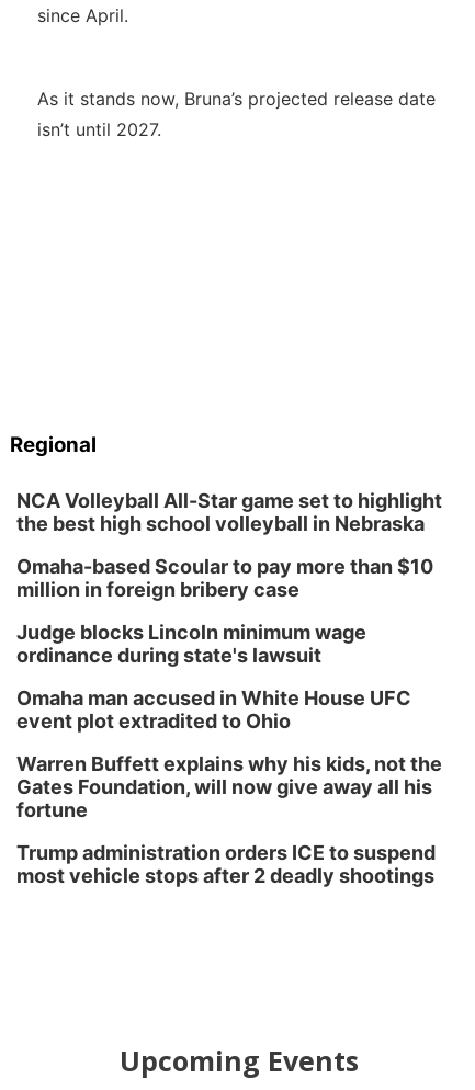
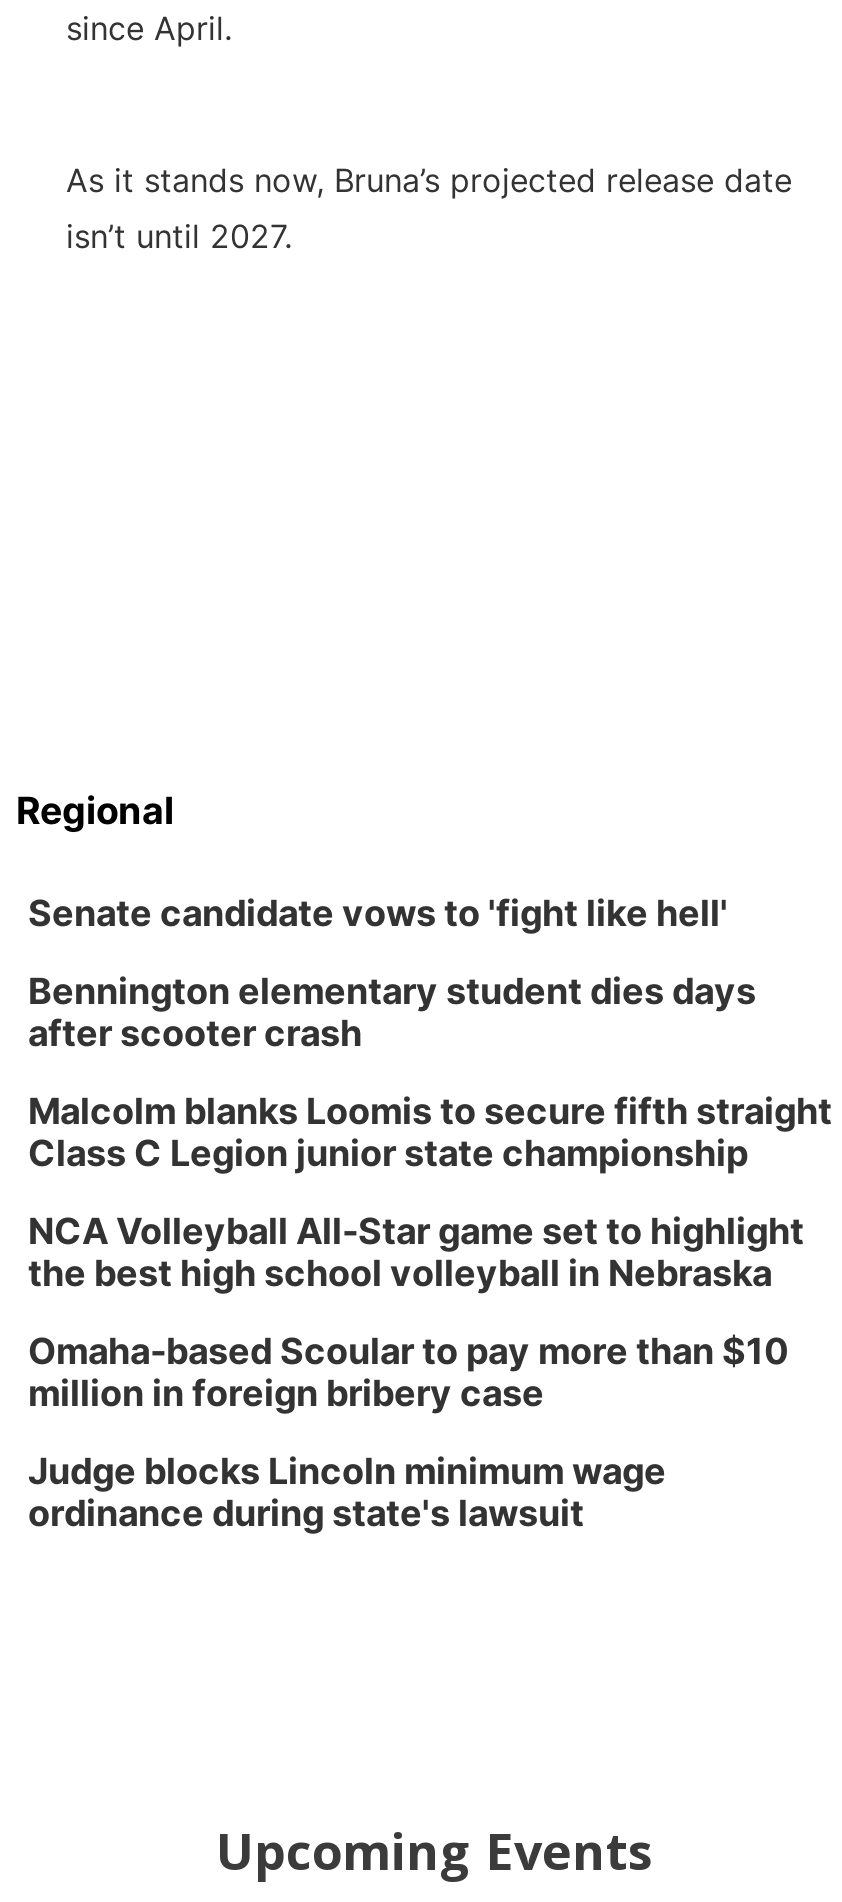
+ Senate candidate vows to 'fight like hell'
+ Bennington elementary student dies days
+ after scooter crash
+ Malcolm blanks Loomis to secure fifth straight
+ Class C Legion junior state championship

moved down: NCA Volleyball All-Star game set to highlight | the best high school volleyball in Nebraska | Omaha-based Scoular to pay more than $10 | million in foreign bribery case | Judge blocks Lincoln minimum wage | ordinance during state's lawsuit

- Omaha man accused in White House UFC
- event plot extradited to Ohio
- Warren Buffett explains why his kids, not the
- Gates Foundation, will now give away all his
- fortune
- Trump administration orders ICE to suspend
- most vehicle stops after 2 deadly shootings
